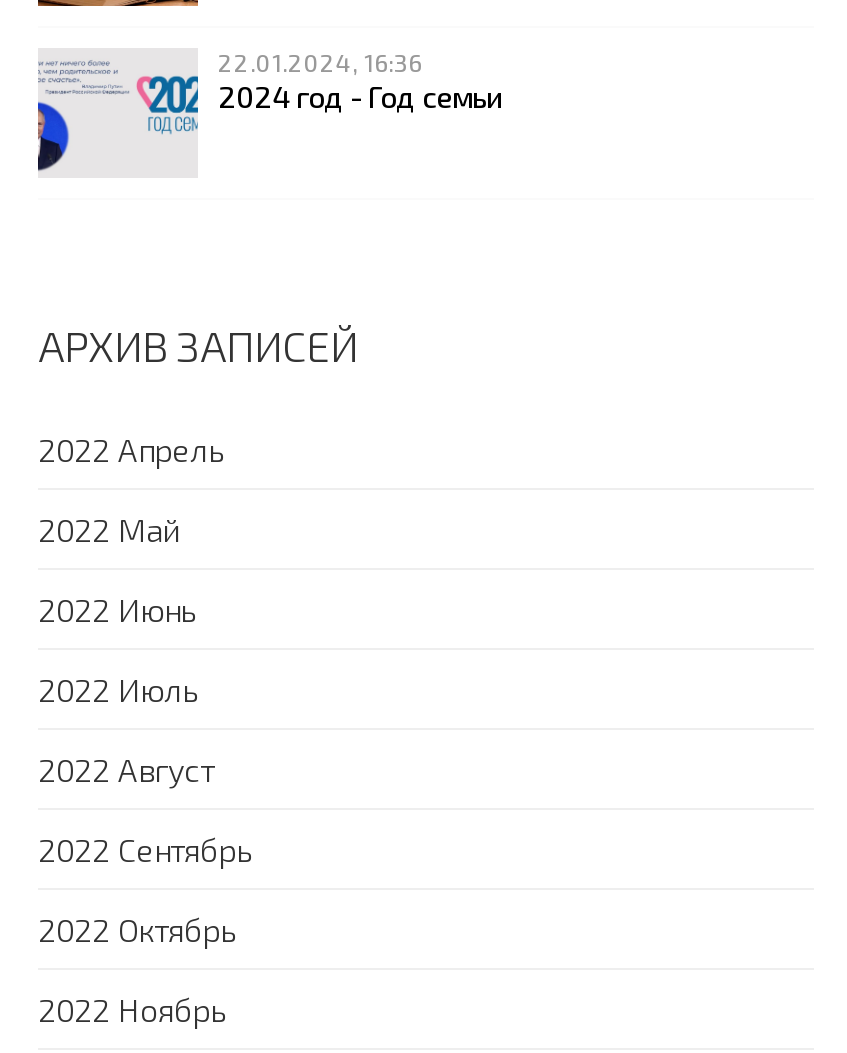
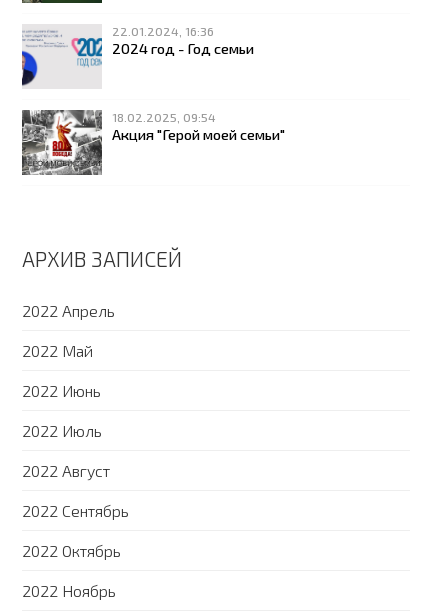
+ [image]
+ 18.02.2025, 09:54
+ Акция "Герой моей семьи"
